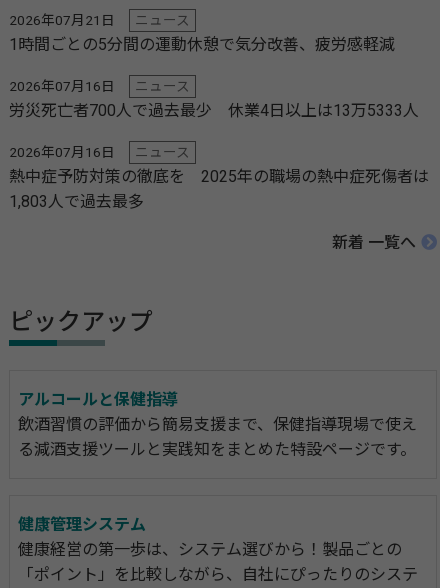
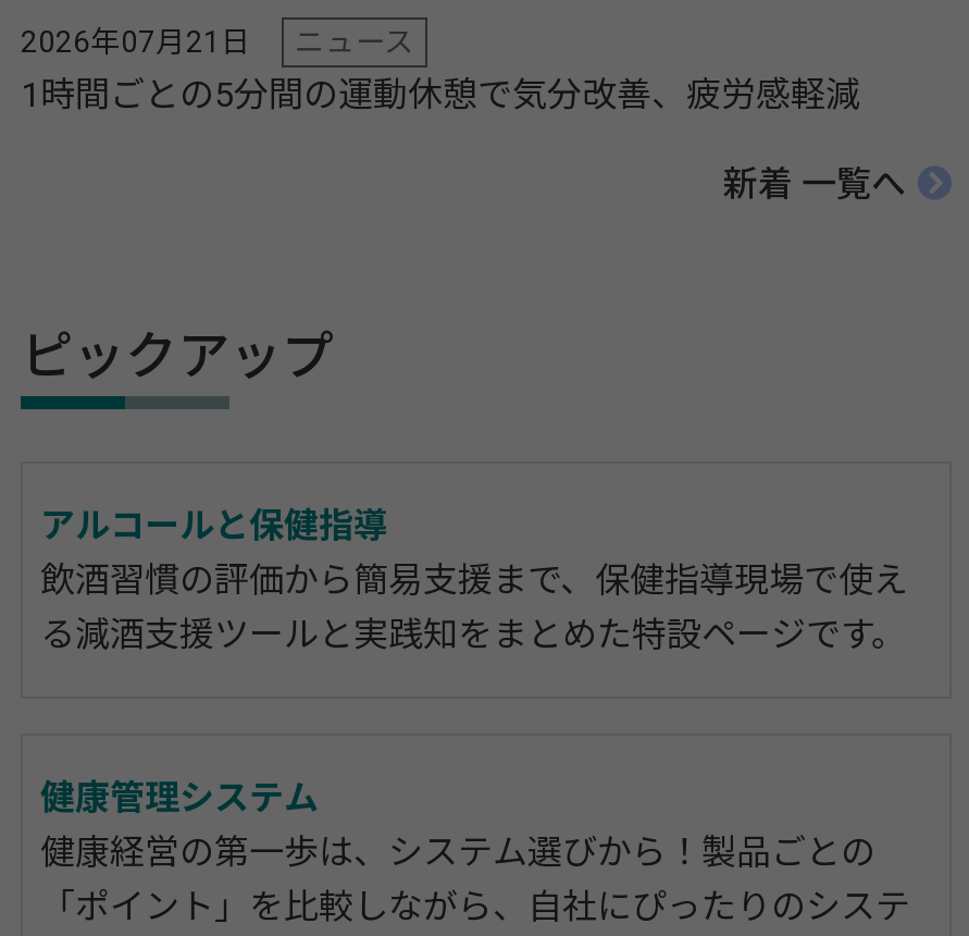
- 2026年07月16日
- ニュース
- 労災死亡者700人で過去最少 休業4日以上は13万5333人
- 2026年07月16日
- ニュース
- 熱中症予防対策の徹底を 2025年の職場の熱中症死傷者は
- 1,803人で過去最多
